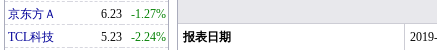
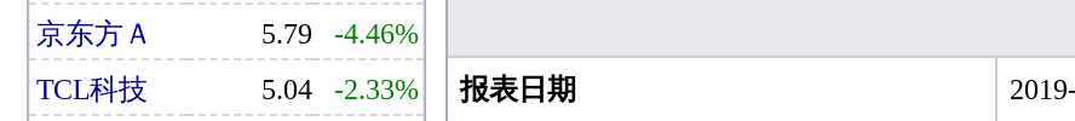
- 6.23
+ 5.79

- -1.27%
+ -4.46%

- 5.23
+ 5.04

- -2.24%
+ -2.33%
